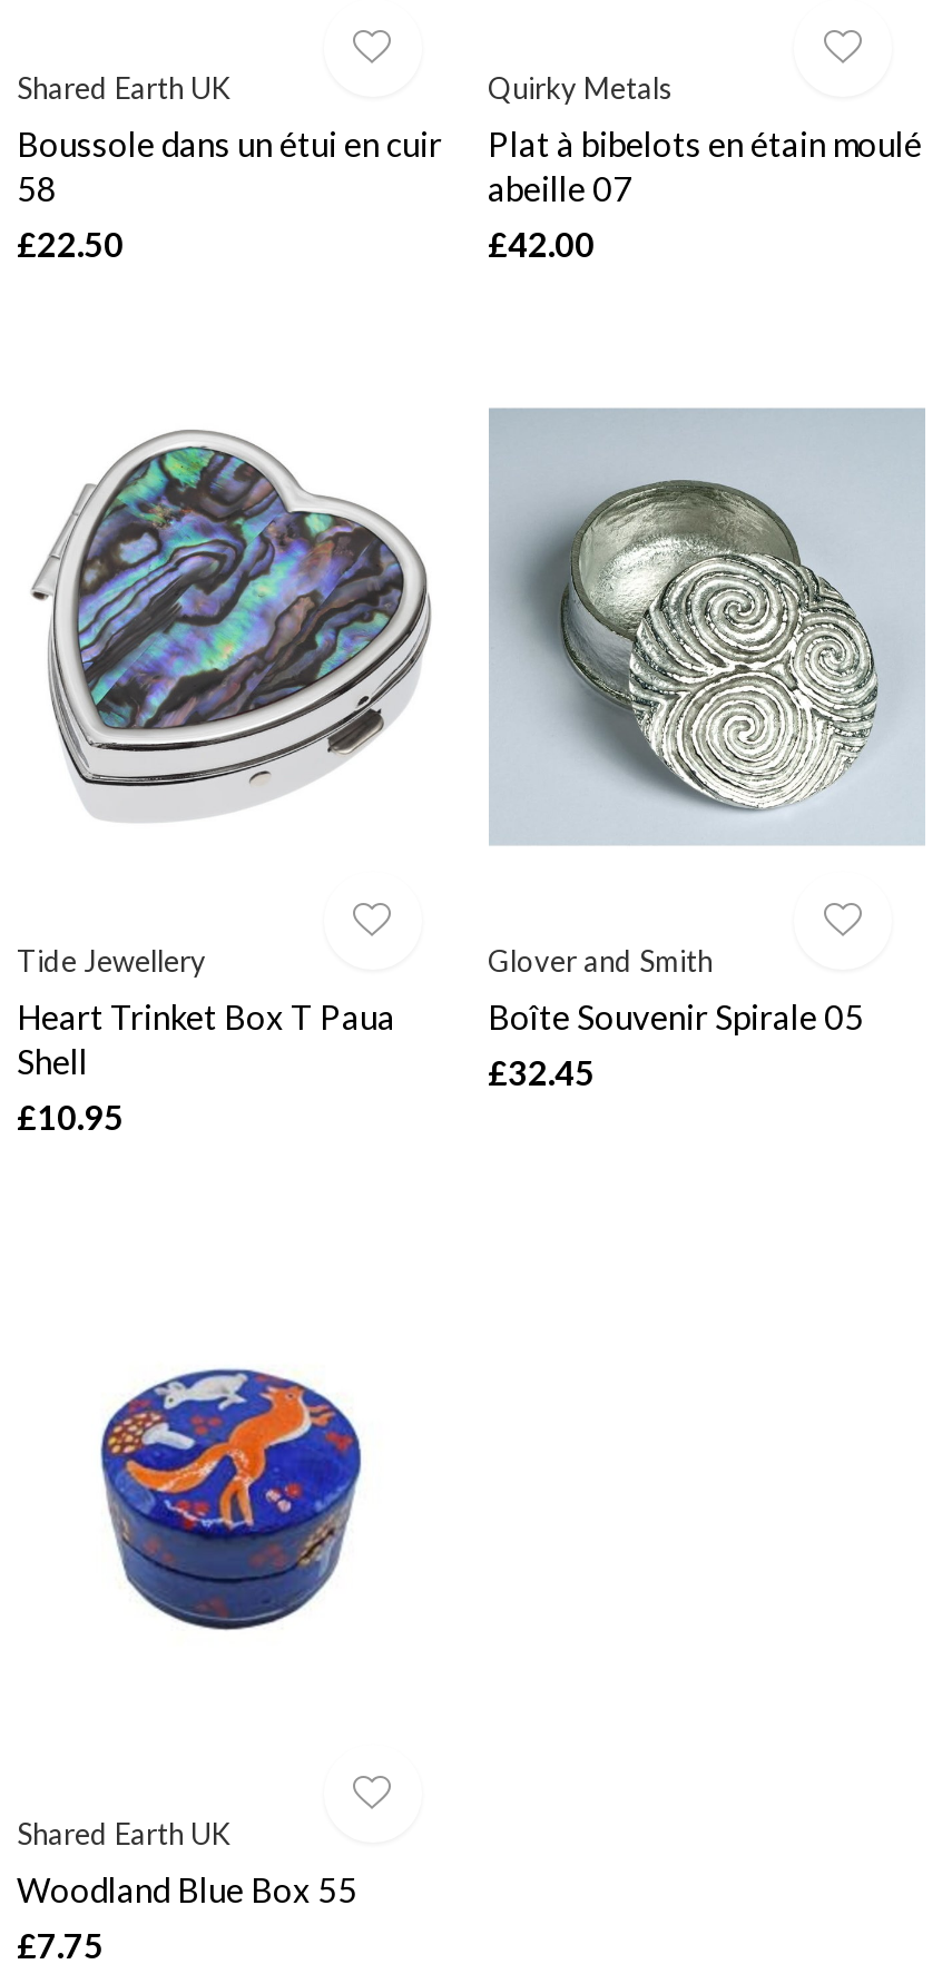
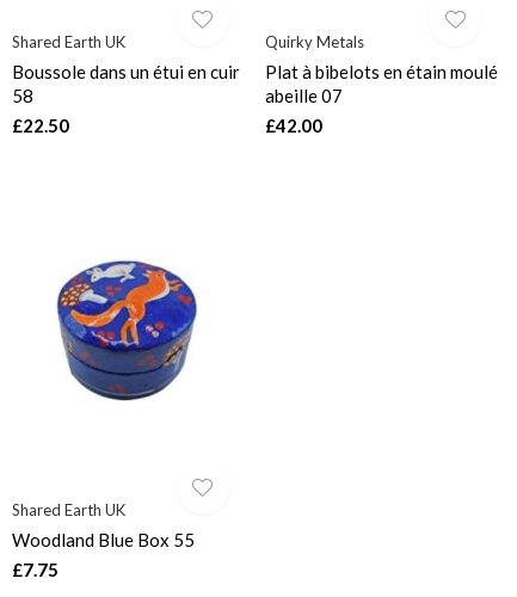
- [image]

- [image]

- Tide Jewellery
- Heart Trinket Box T Paua
- Shell
- £10.95

- Glover and Smith
- Boîte Souvenir Spirale 05
- £32.45
